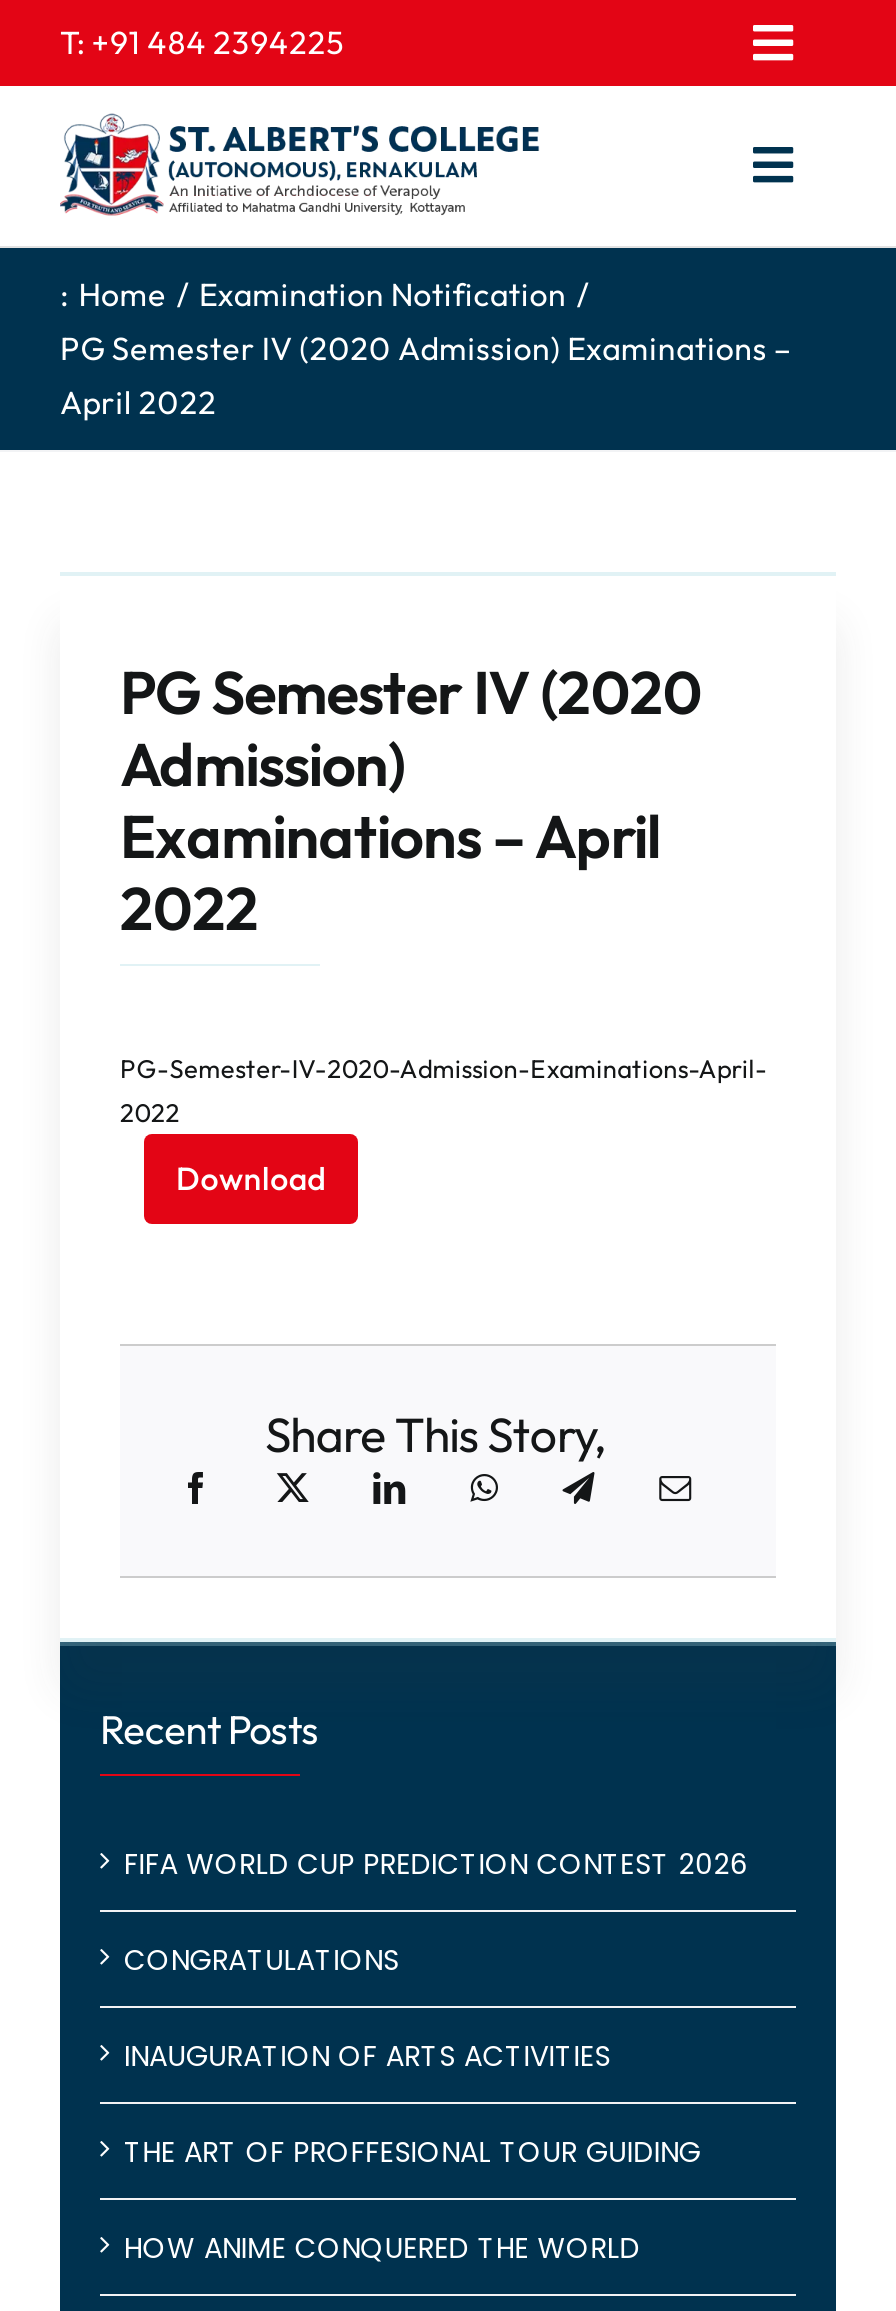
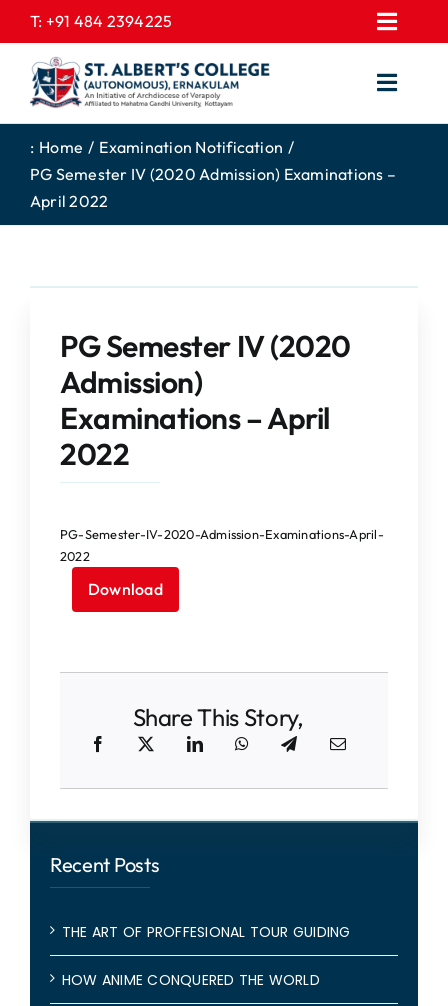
- FIFA WORLD CUP PREDICTION CONTEST 2026
- CONGRATULATIONS
- INAUGURATION OF ARTS ACTIVITIES
